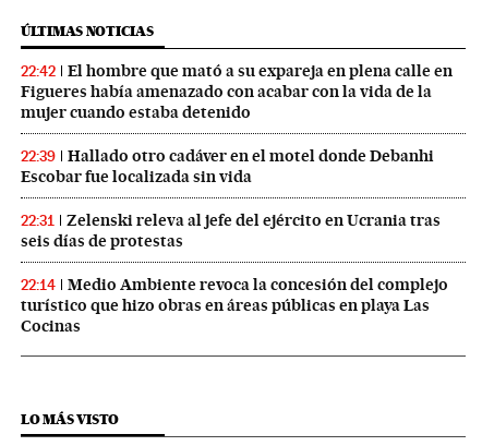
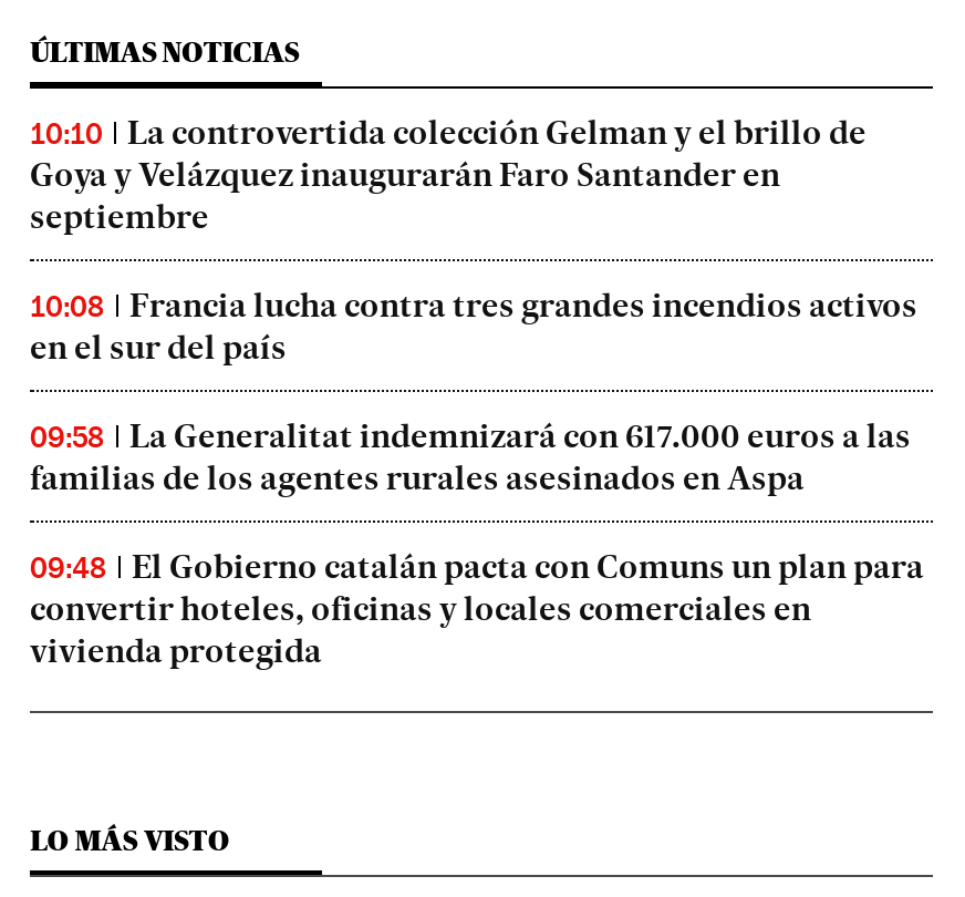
- 22:42
- El hombre que mató a su expareja en plena calle en
- Figueres había amenazado con acabar con la vida de la
- mujer cuando estaba detenido
+ 10:10
+ La controvertida colección Gelman y el brillo de
+ Goya y Velázquez inaugurarán Faro Santander en
+ septiembre

- 22:39
- Hallado otro cadáver en el motel donde Debanhi
- Escobar fue localizada sin vida
+ 10:08
+ Francia lucha contra tres grandes incendios activos
+ en el sur del país

- 22:31
- Zelenski releva al jefe del ejército en Ucrania tras
- seis días de protestas
+ 09:58
+ La Generalitat indemnizará con 617.000 euros a las
+ familias de los agentes rurales asesinados en Aspa

- 22:14
- Medio Ambiente revoca la concesión del complejo
- turístico que hizo obras en áreas públicas en playa Las
- Cocinas
+ 09:48
+ El Gobierno catalán pacta con Comuns un plan para
+ convertir hoteles, oficinas y locales comerciales en
+ vivienda protegida
